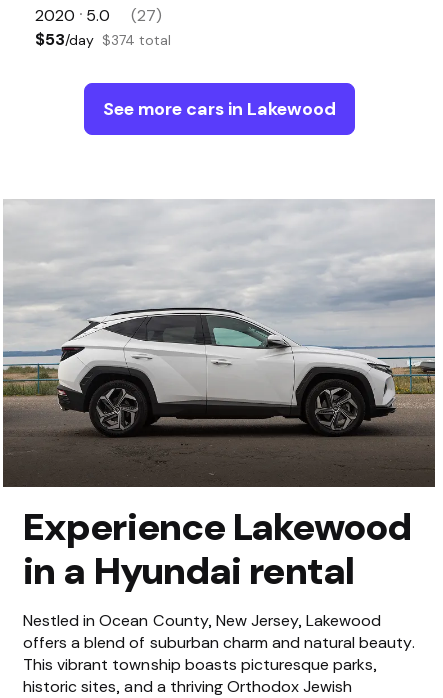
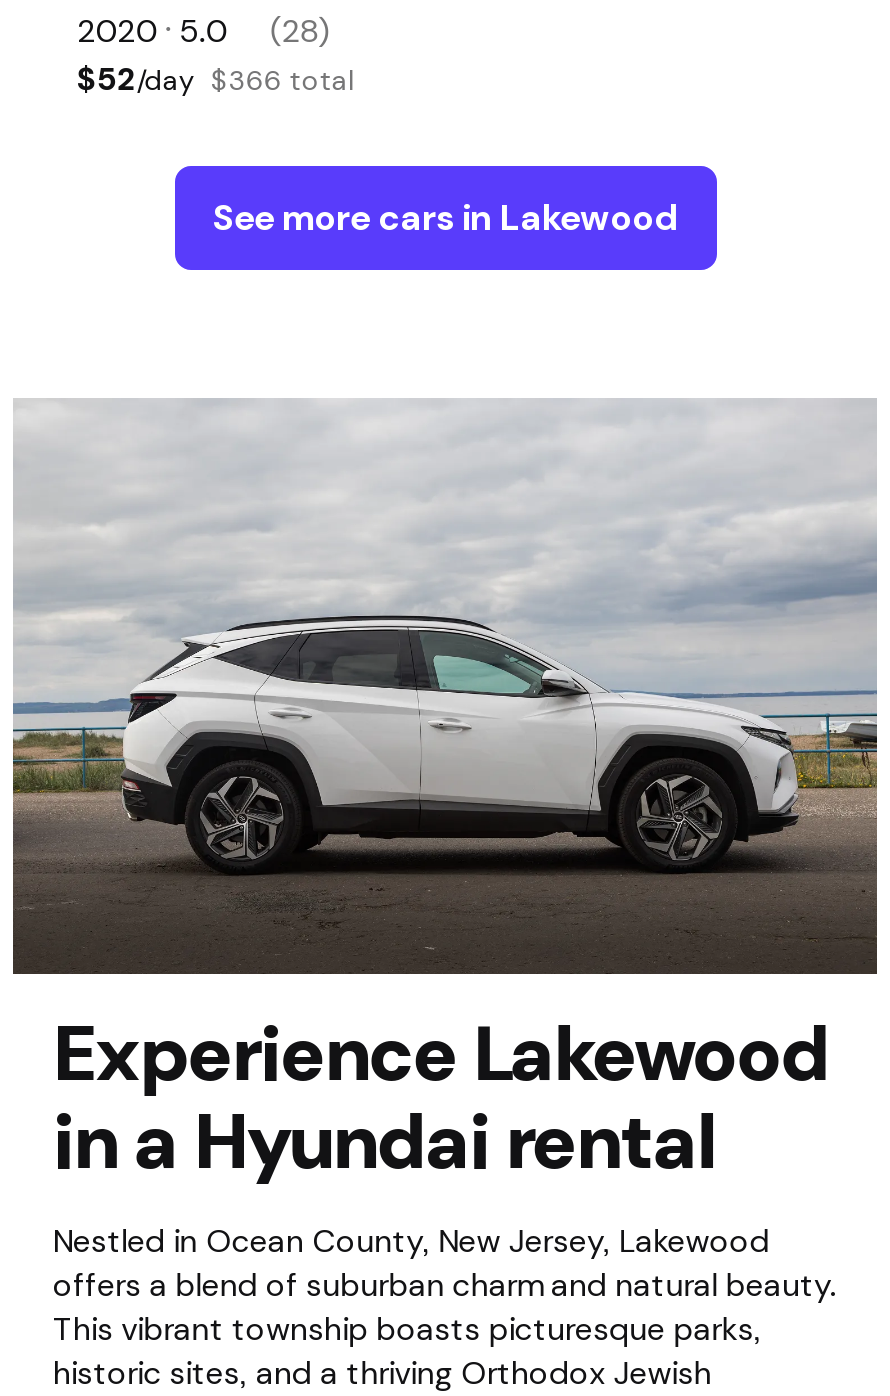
- 2020 • 5.0 (27)
+ 2020 • 5.0 (28)

- $53/day $374 total
+ $52/day $366 total
